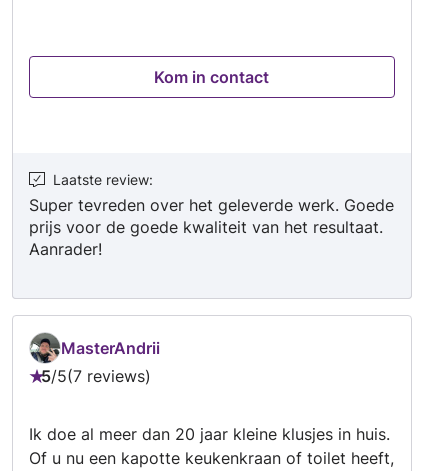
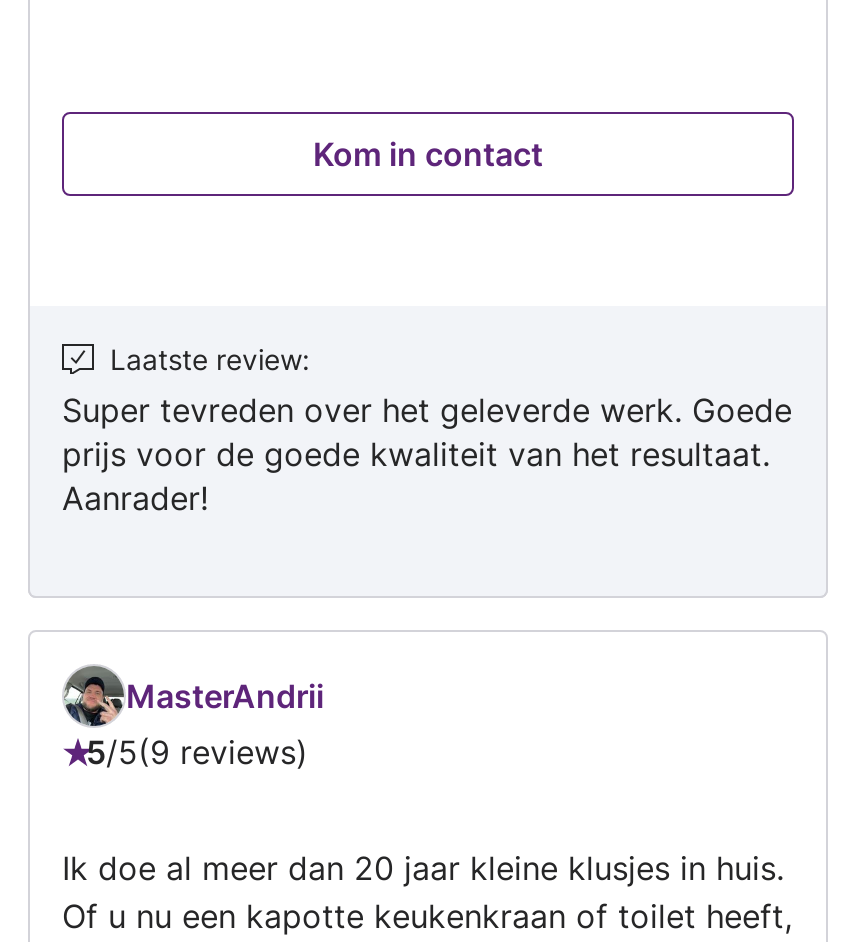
- 5/5 7 reviews
+ 5/5 9 reviews
